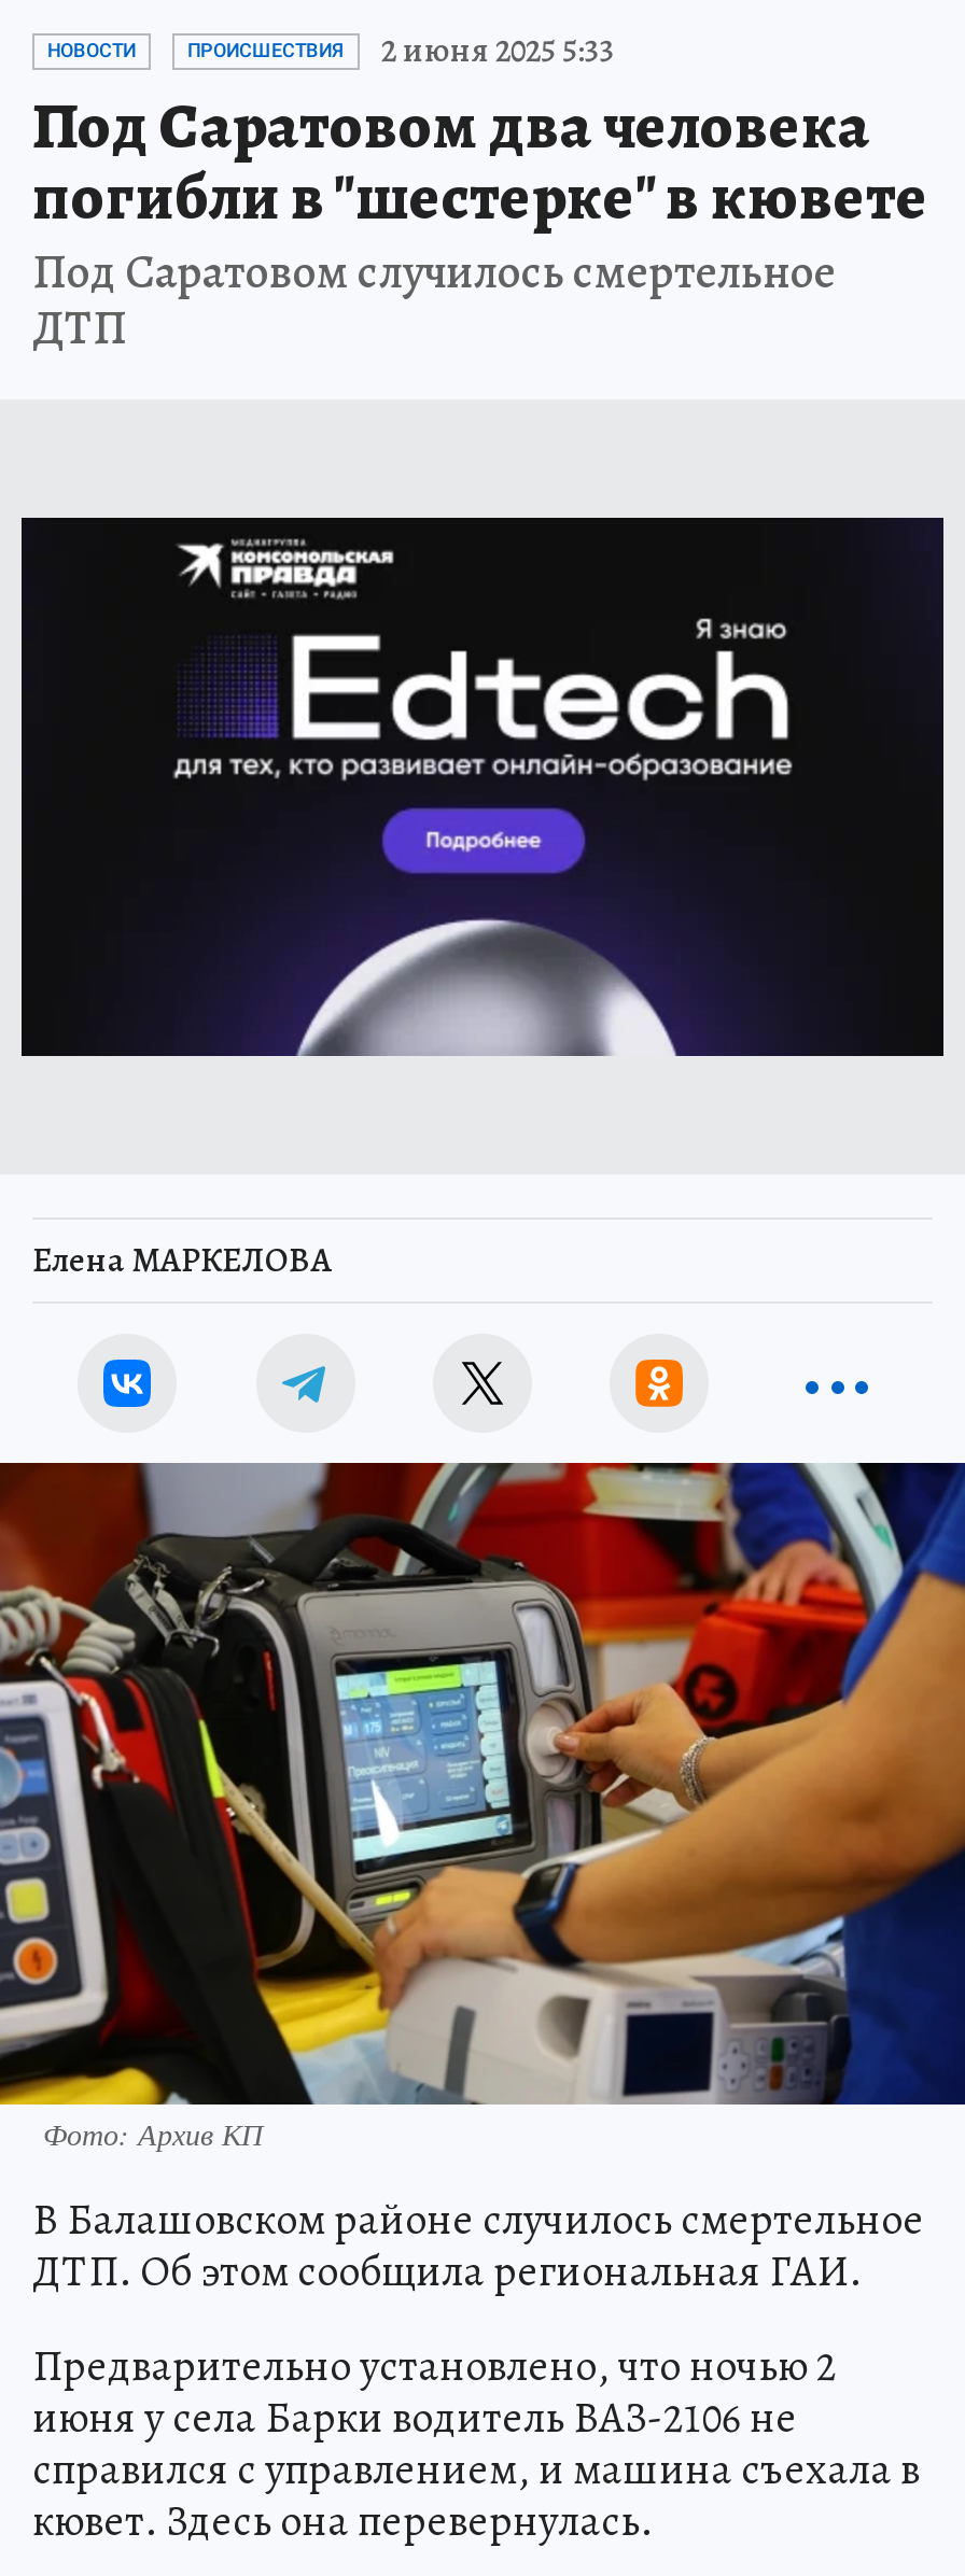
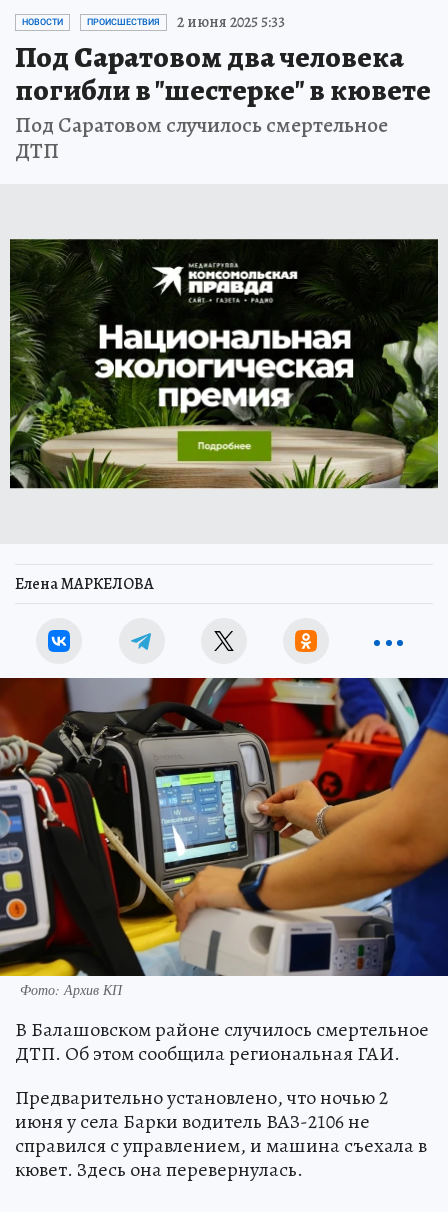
- [image]
+ [image]
